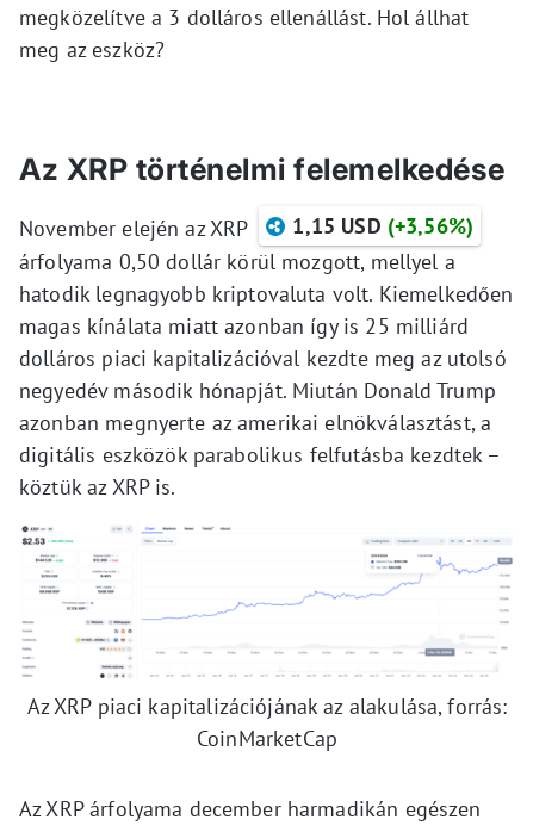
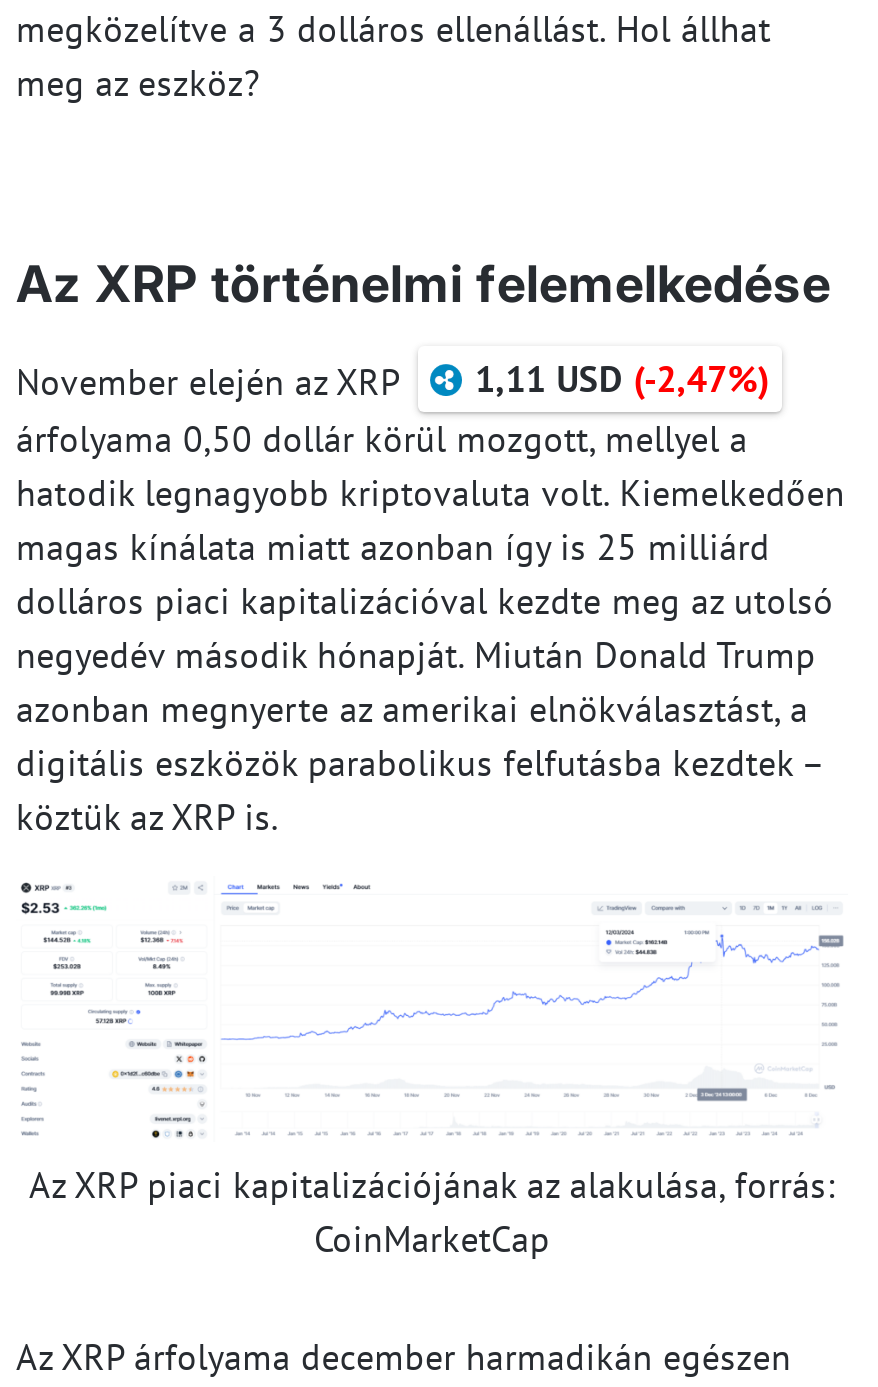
- November elején az XRP 1,15 USD (+3,56%)
+ November elején az XRP 1,11 USD (-2,47%)
